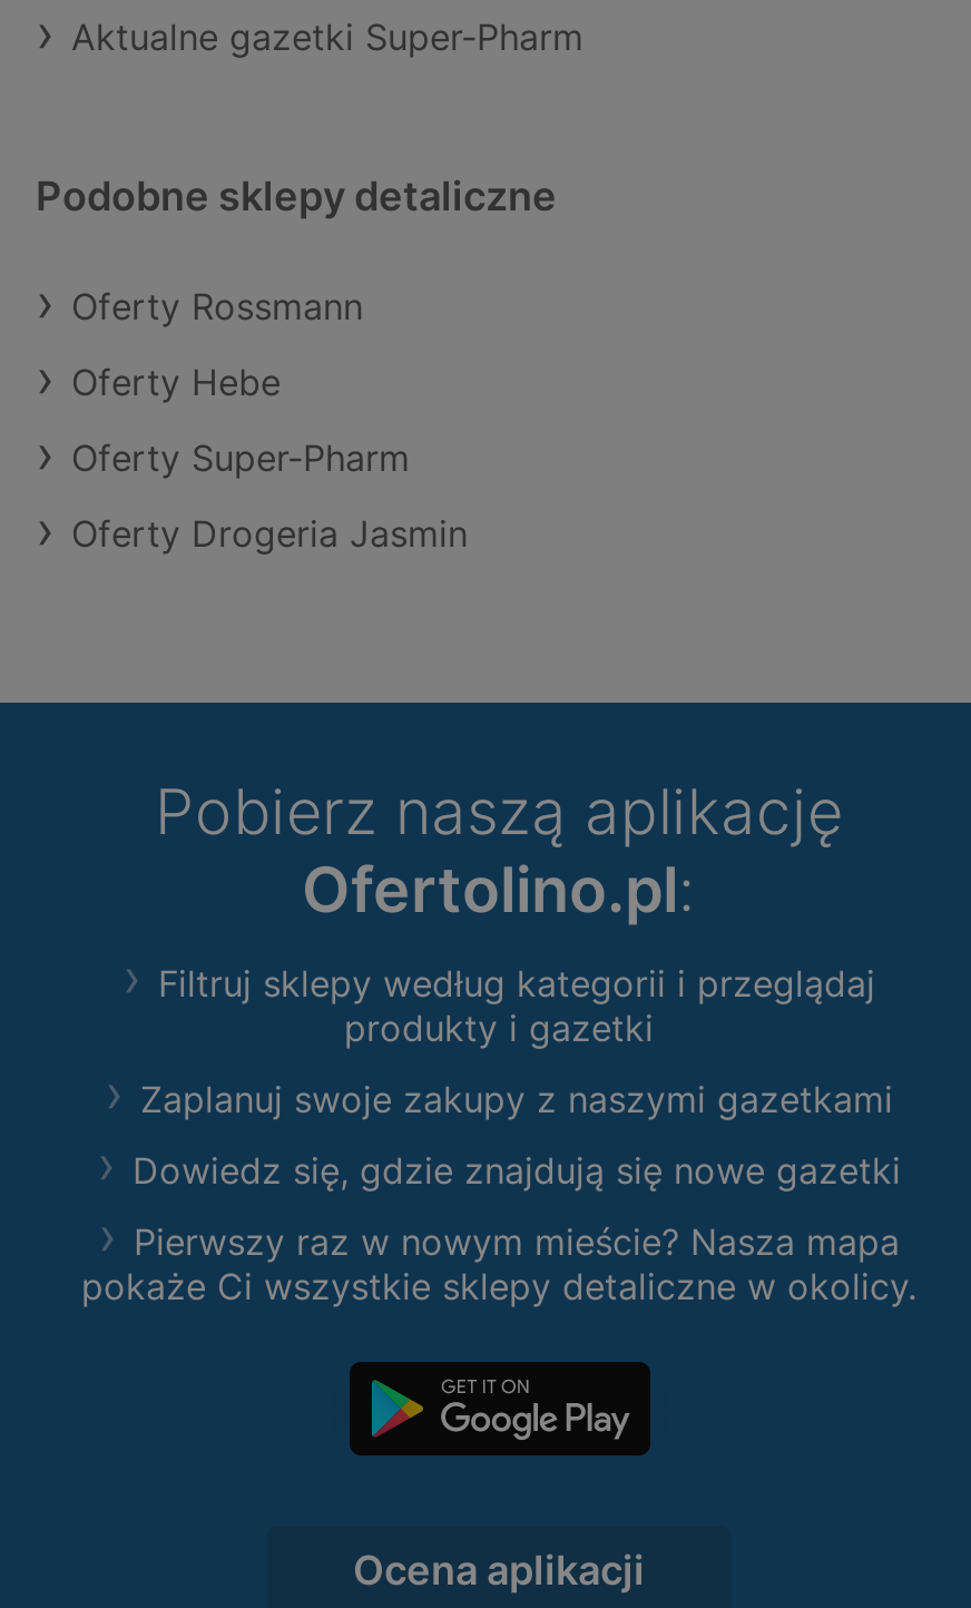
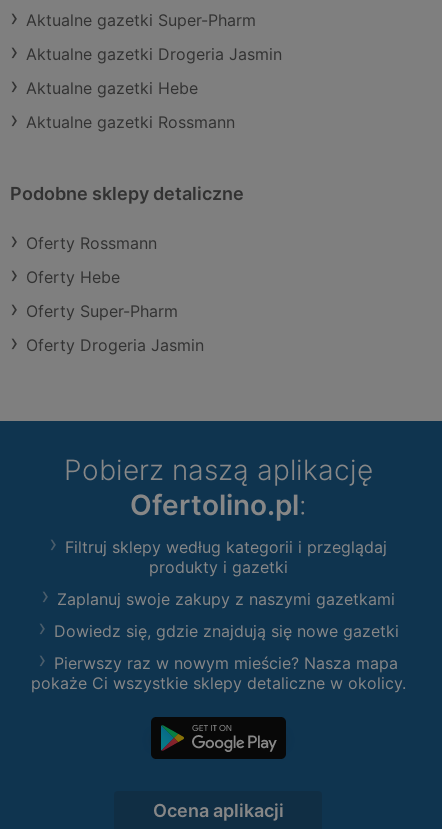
+ Aktualne gazetki Drogeria Jasmin
+ Aktualne gazetki Hebe
+ Aktualne gazetki Rossmann
